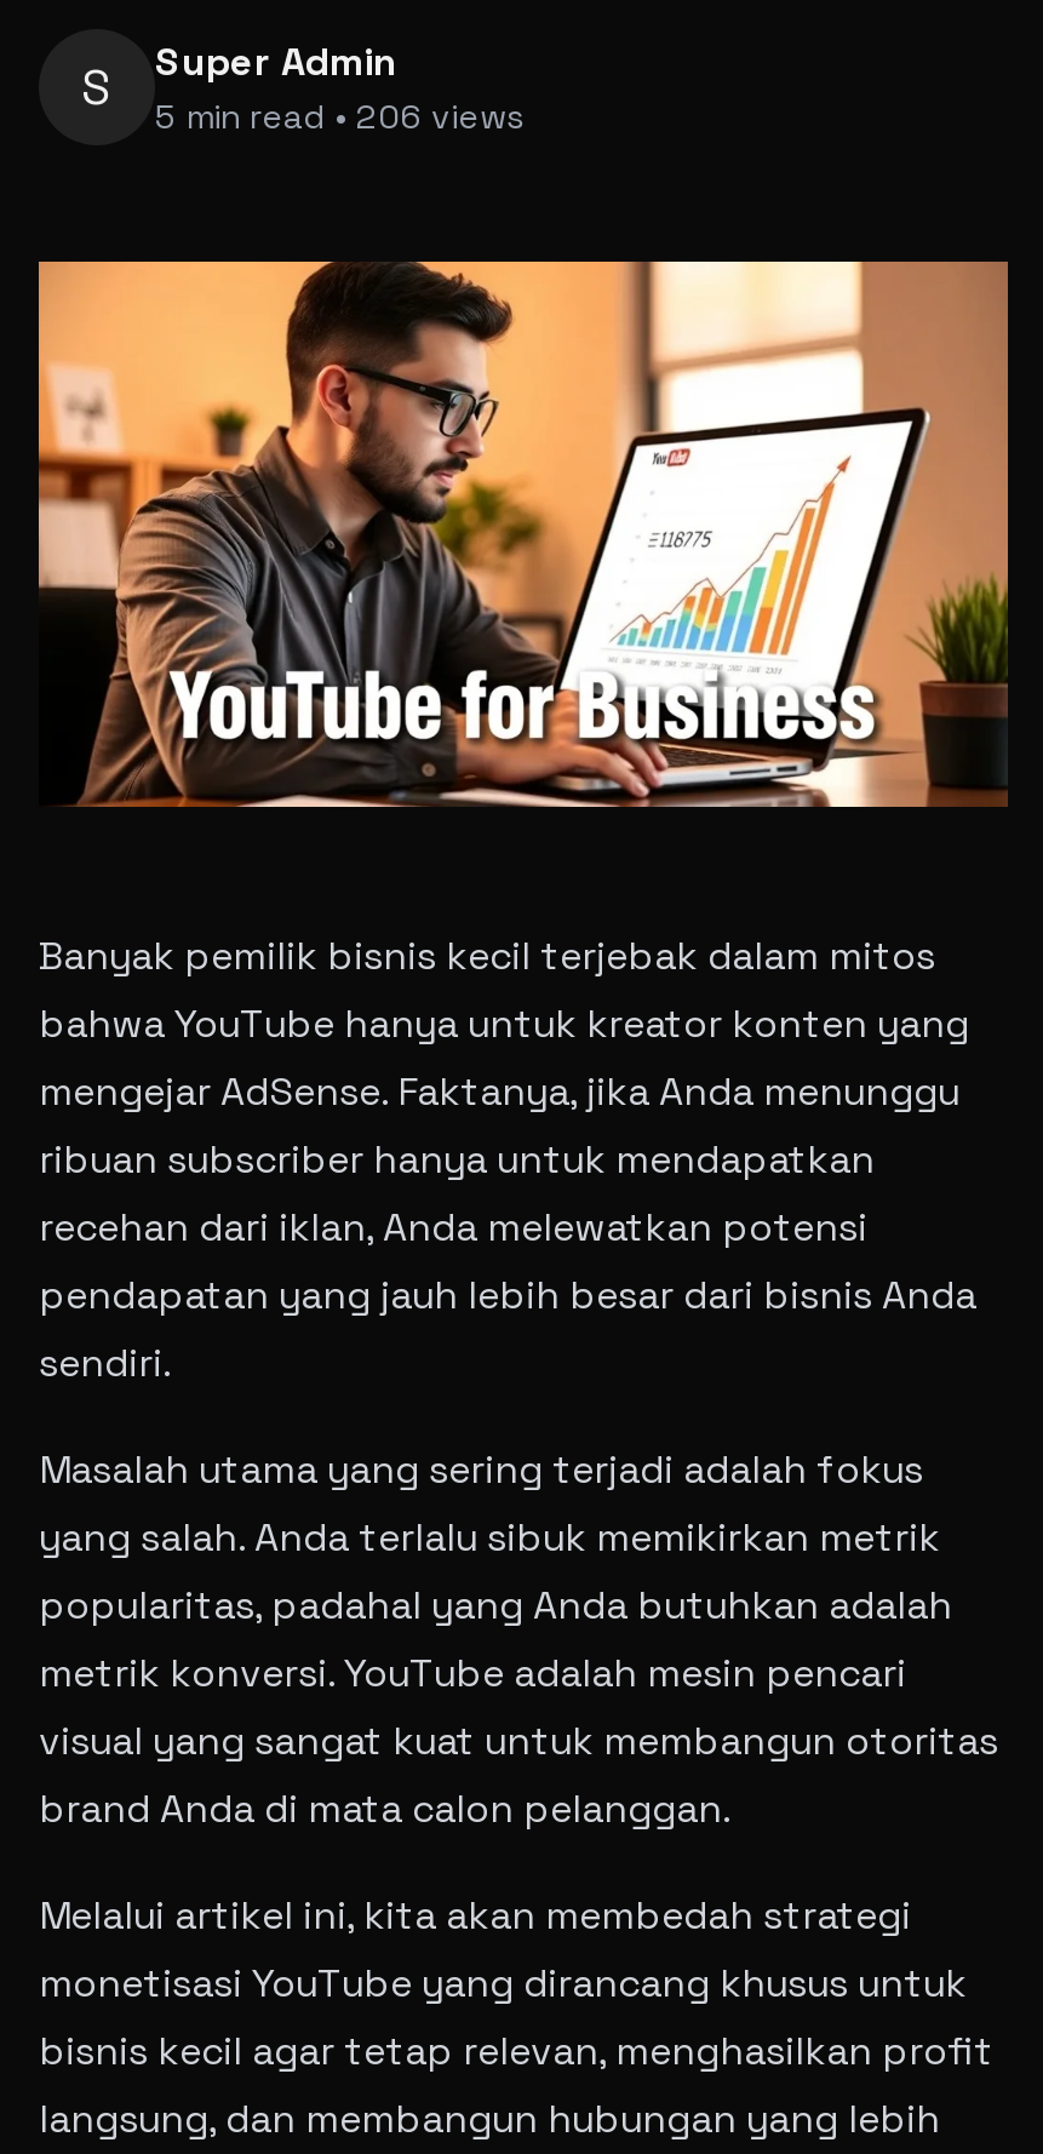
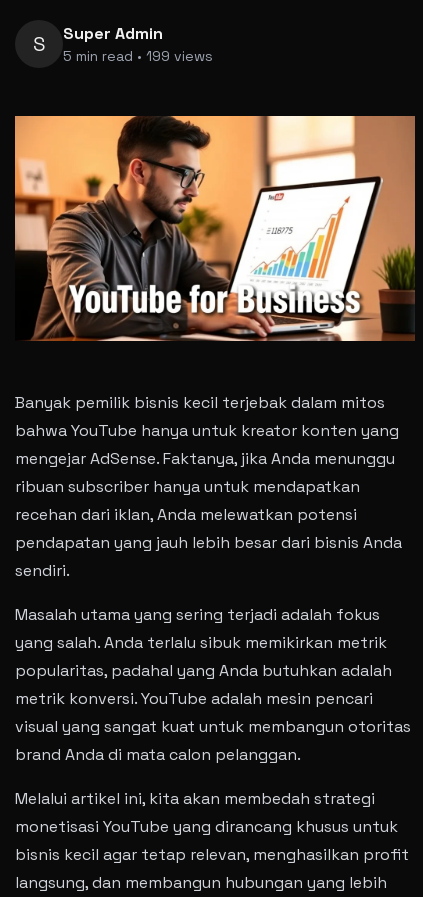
- 5 min read • 206 views
+ 5 min read • 199 views
